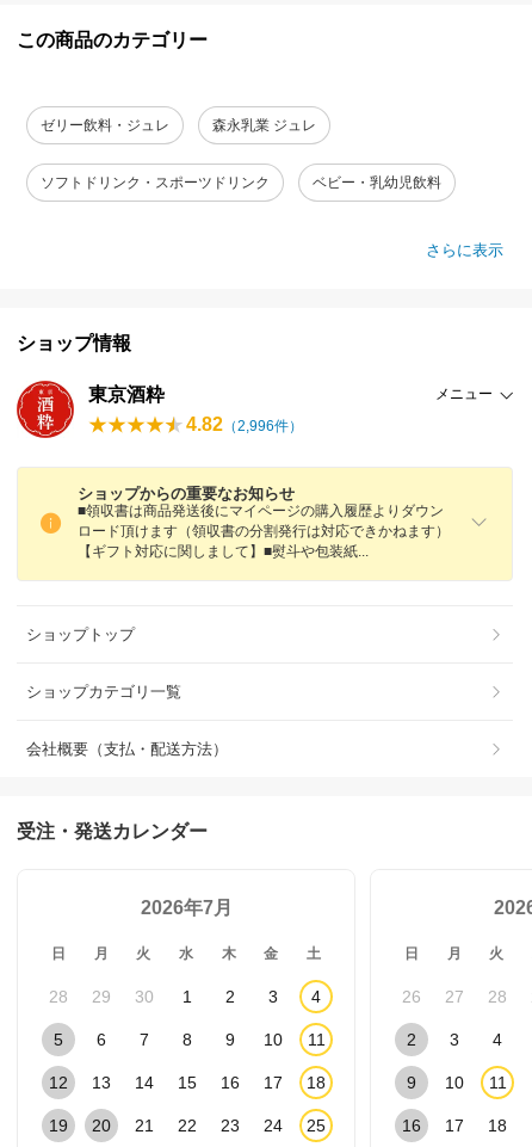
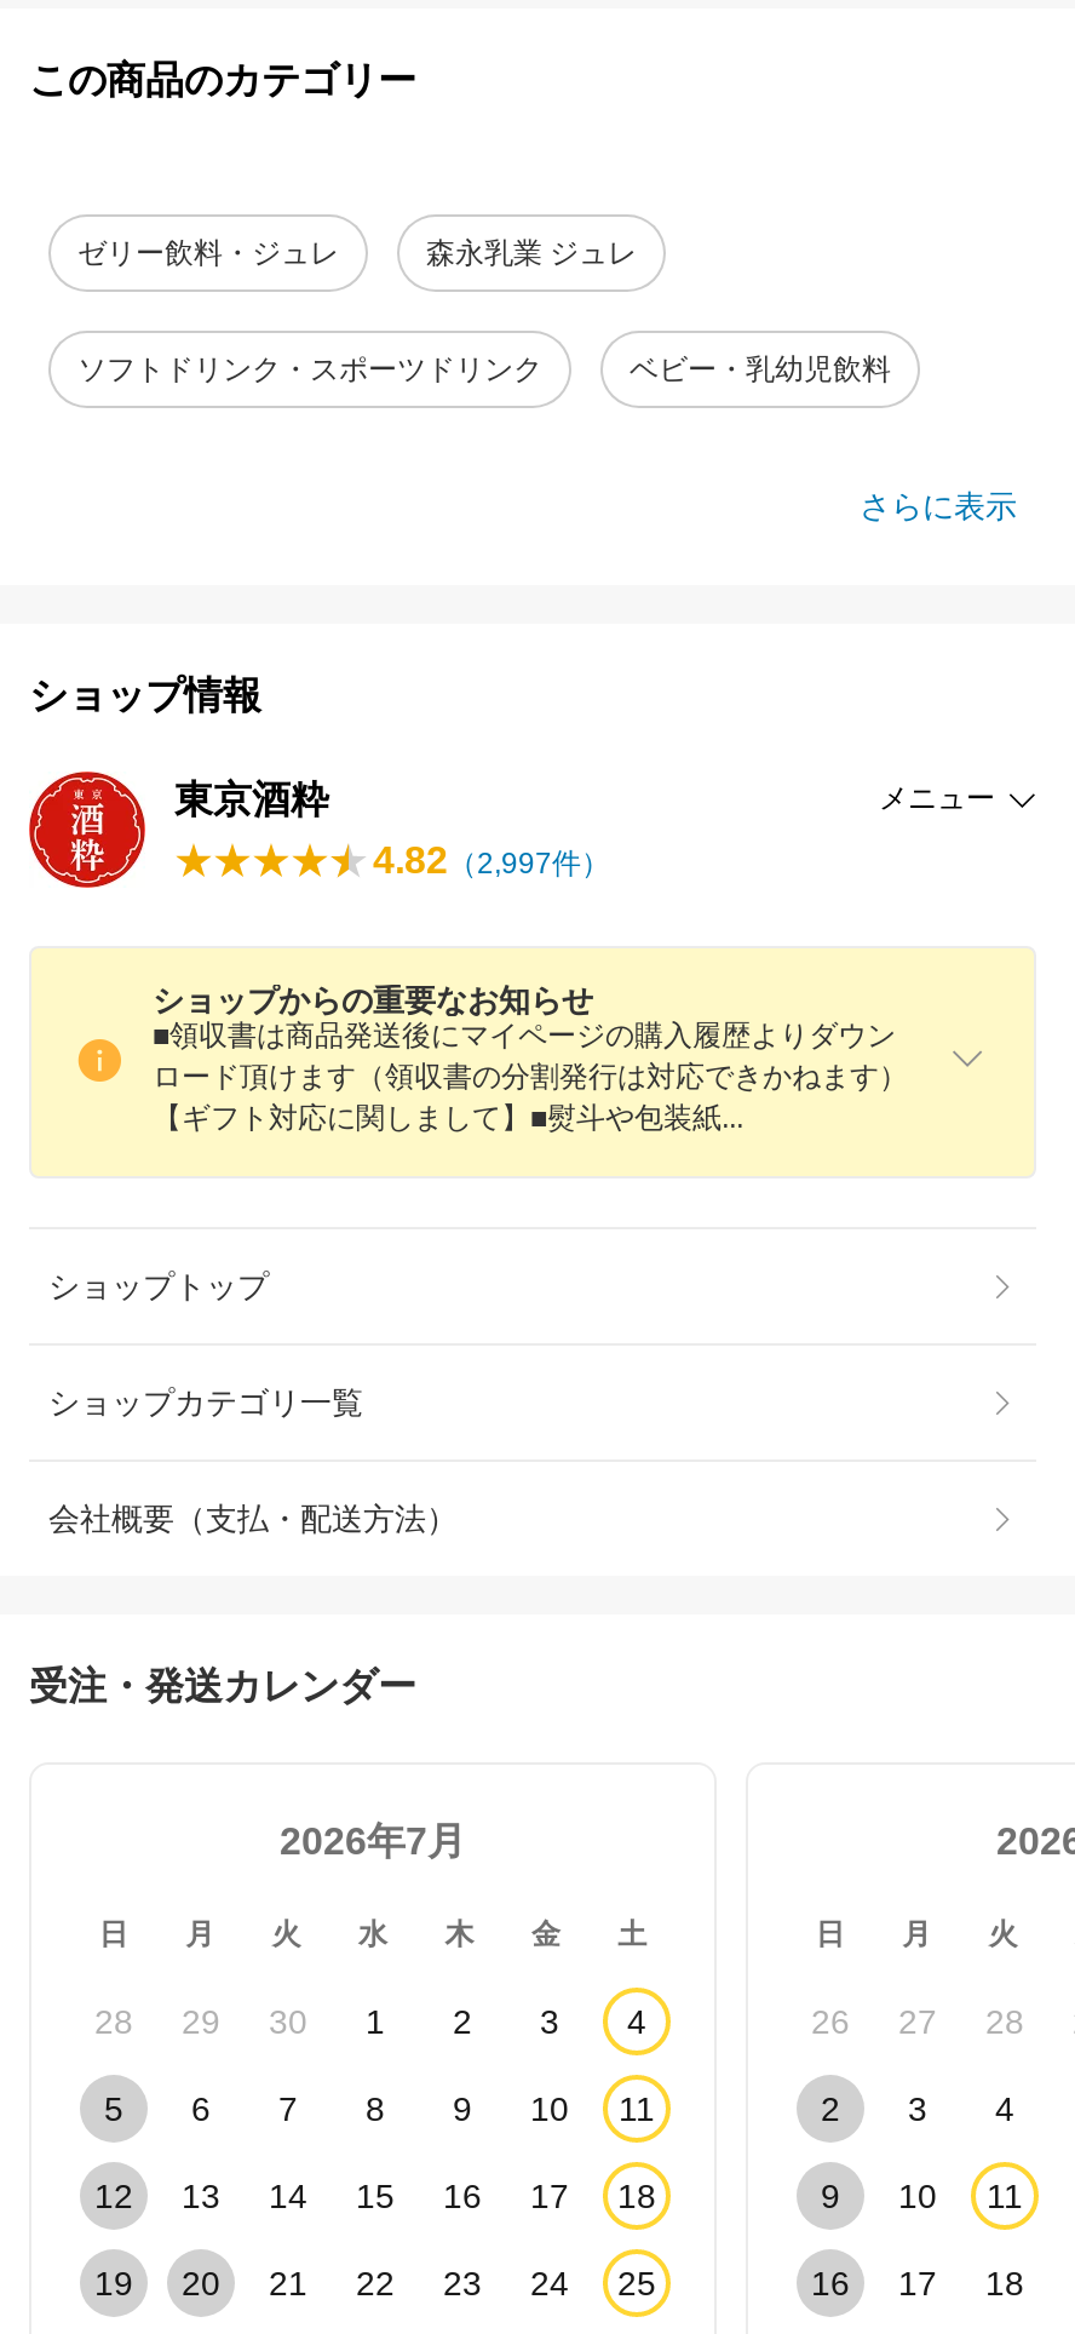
- 4.82（2,996件）
+ 4.82（2,997件）
